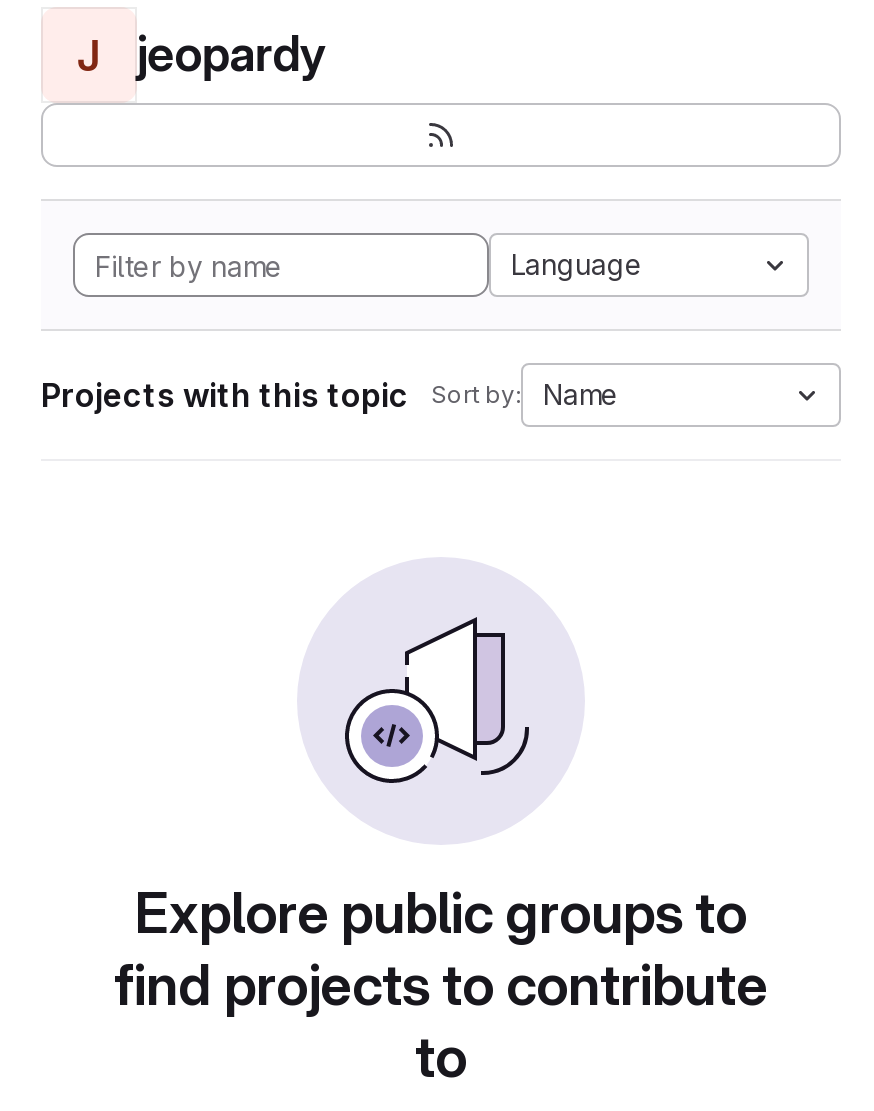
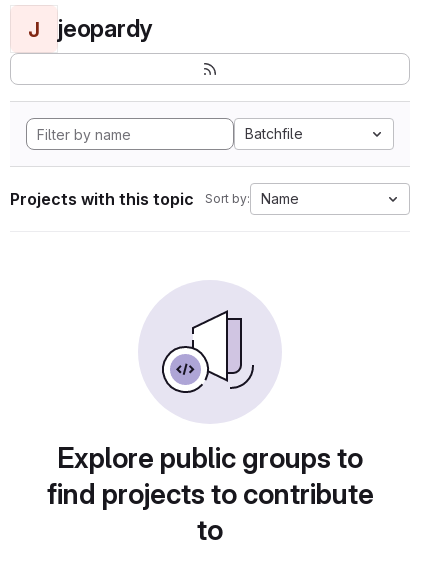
- Language
+ Batchfile
